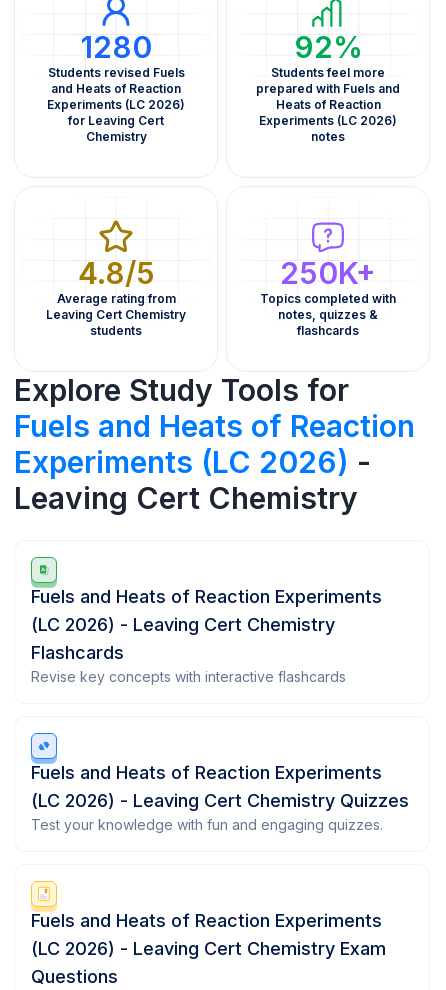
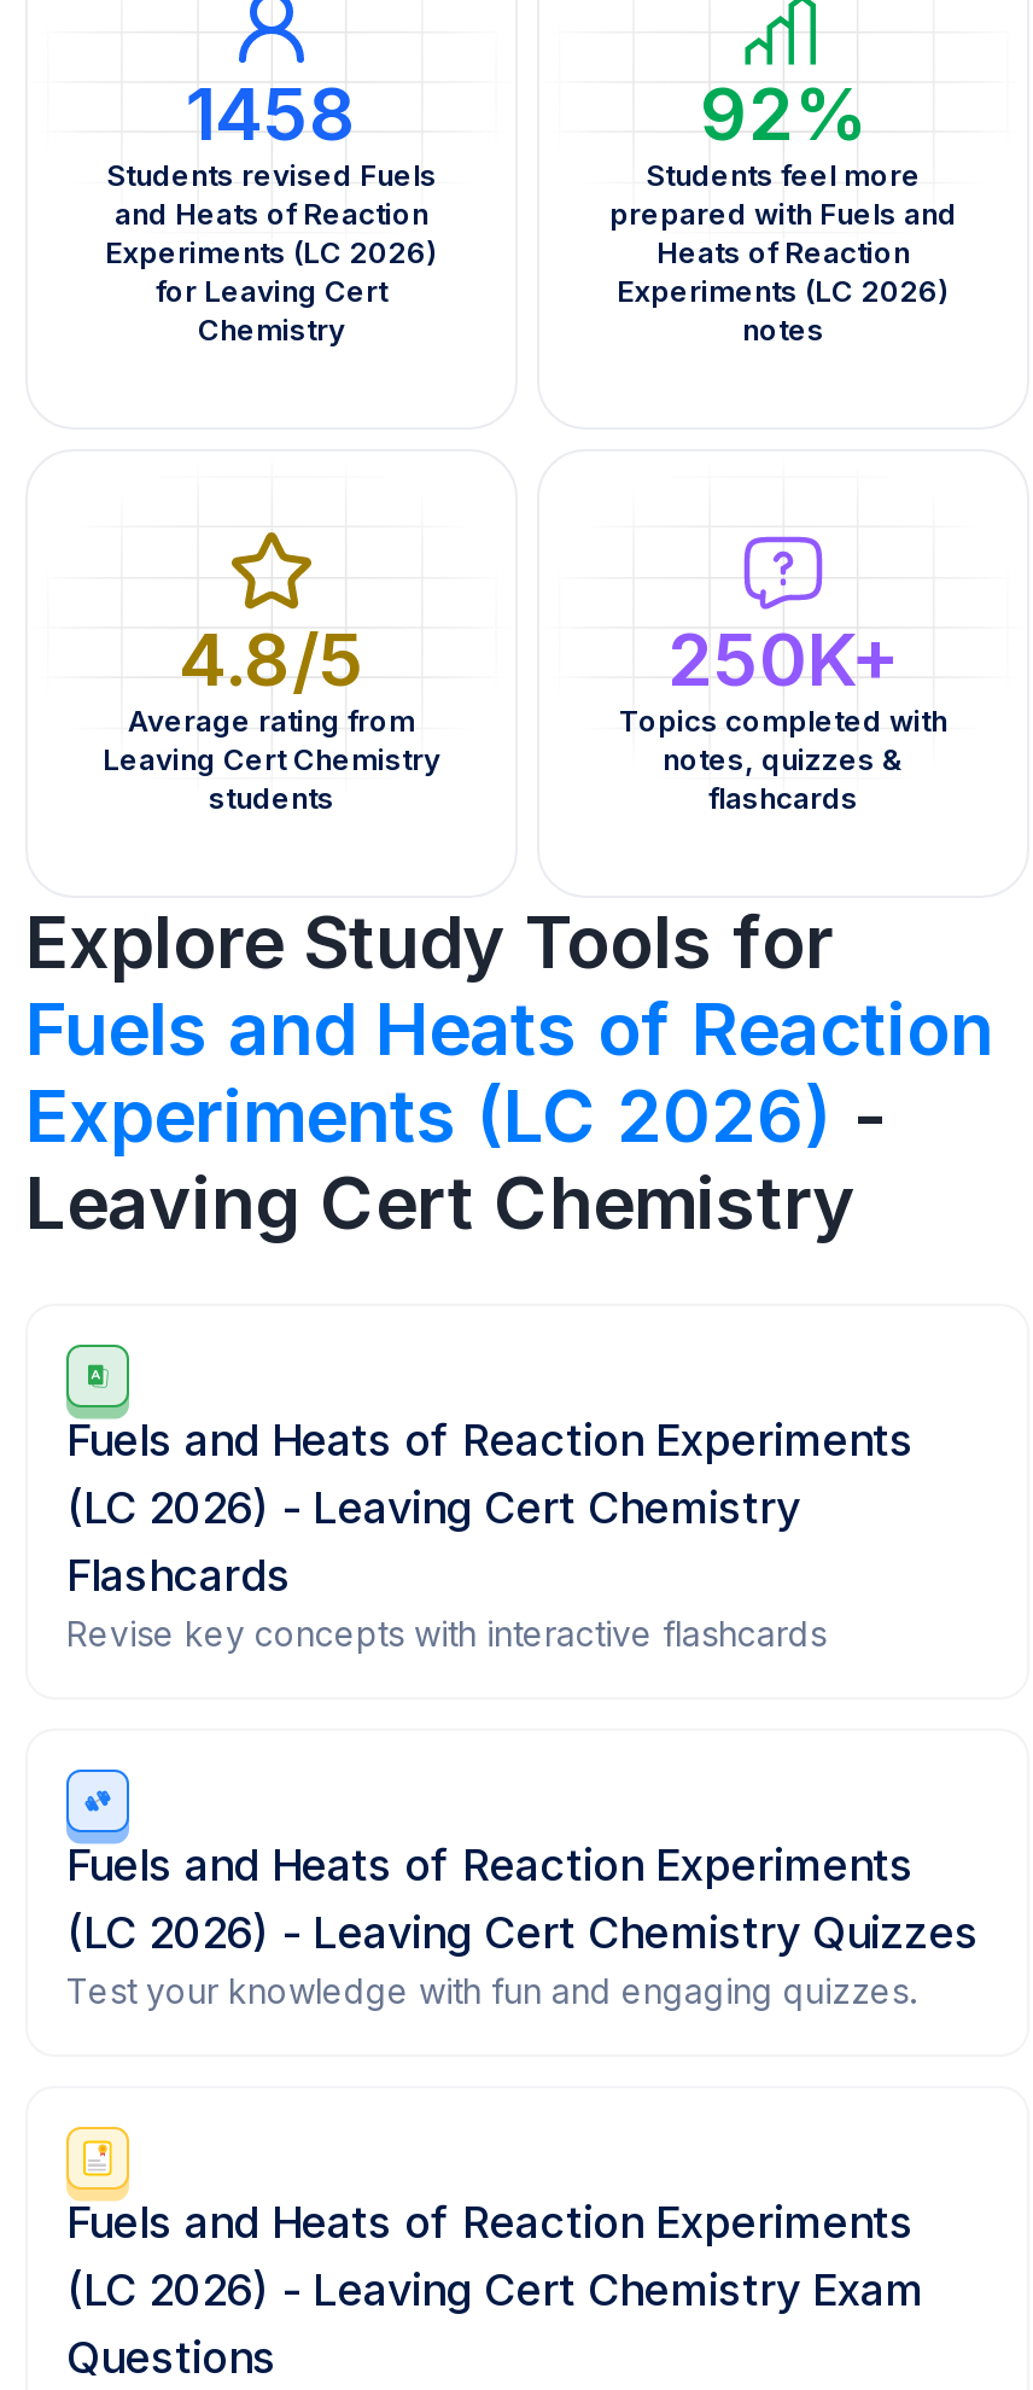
- 1280
+ 1458
